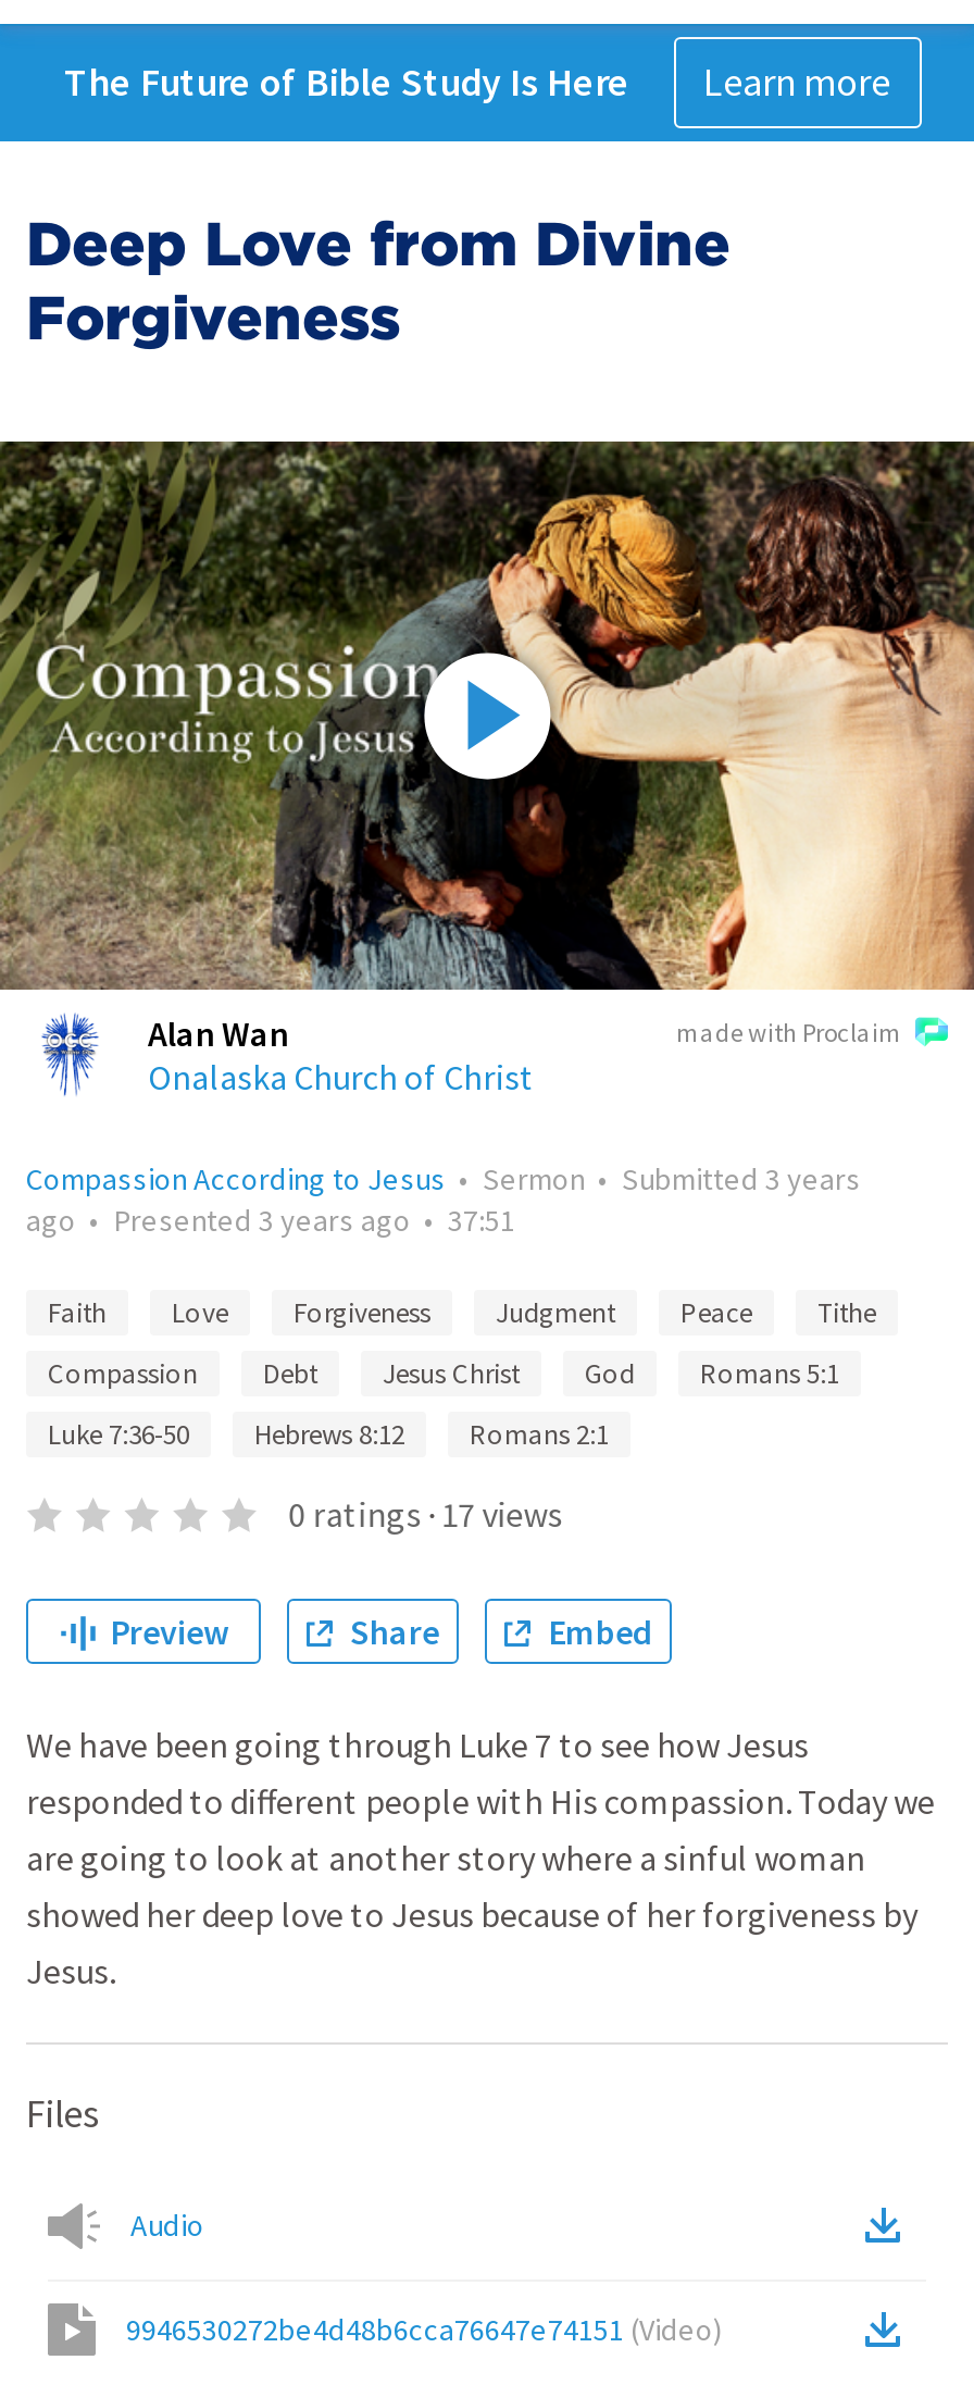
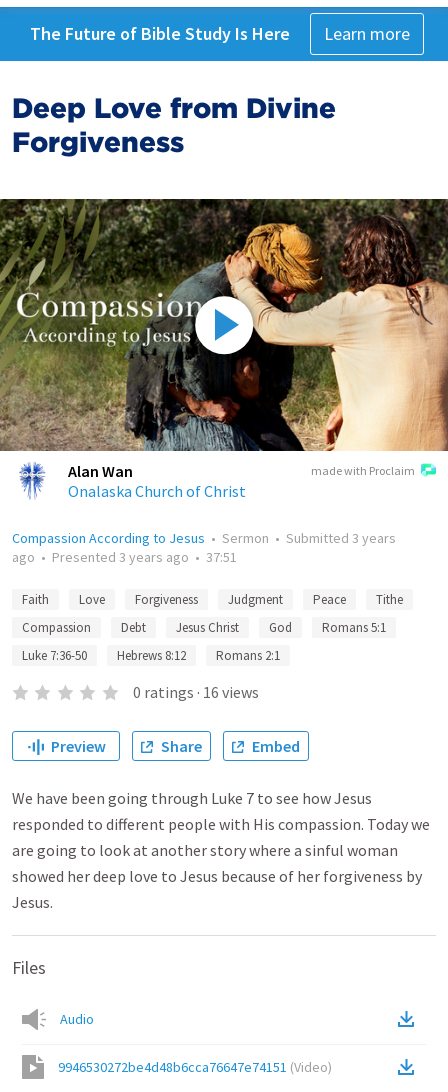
- 0 ratings · 17 views
+ 0 ratings · 16 views
